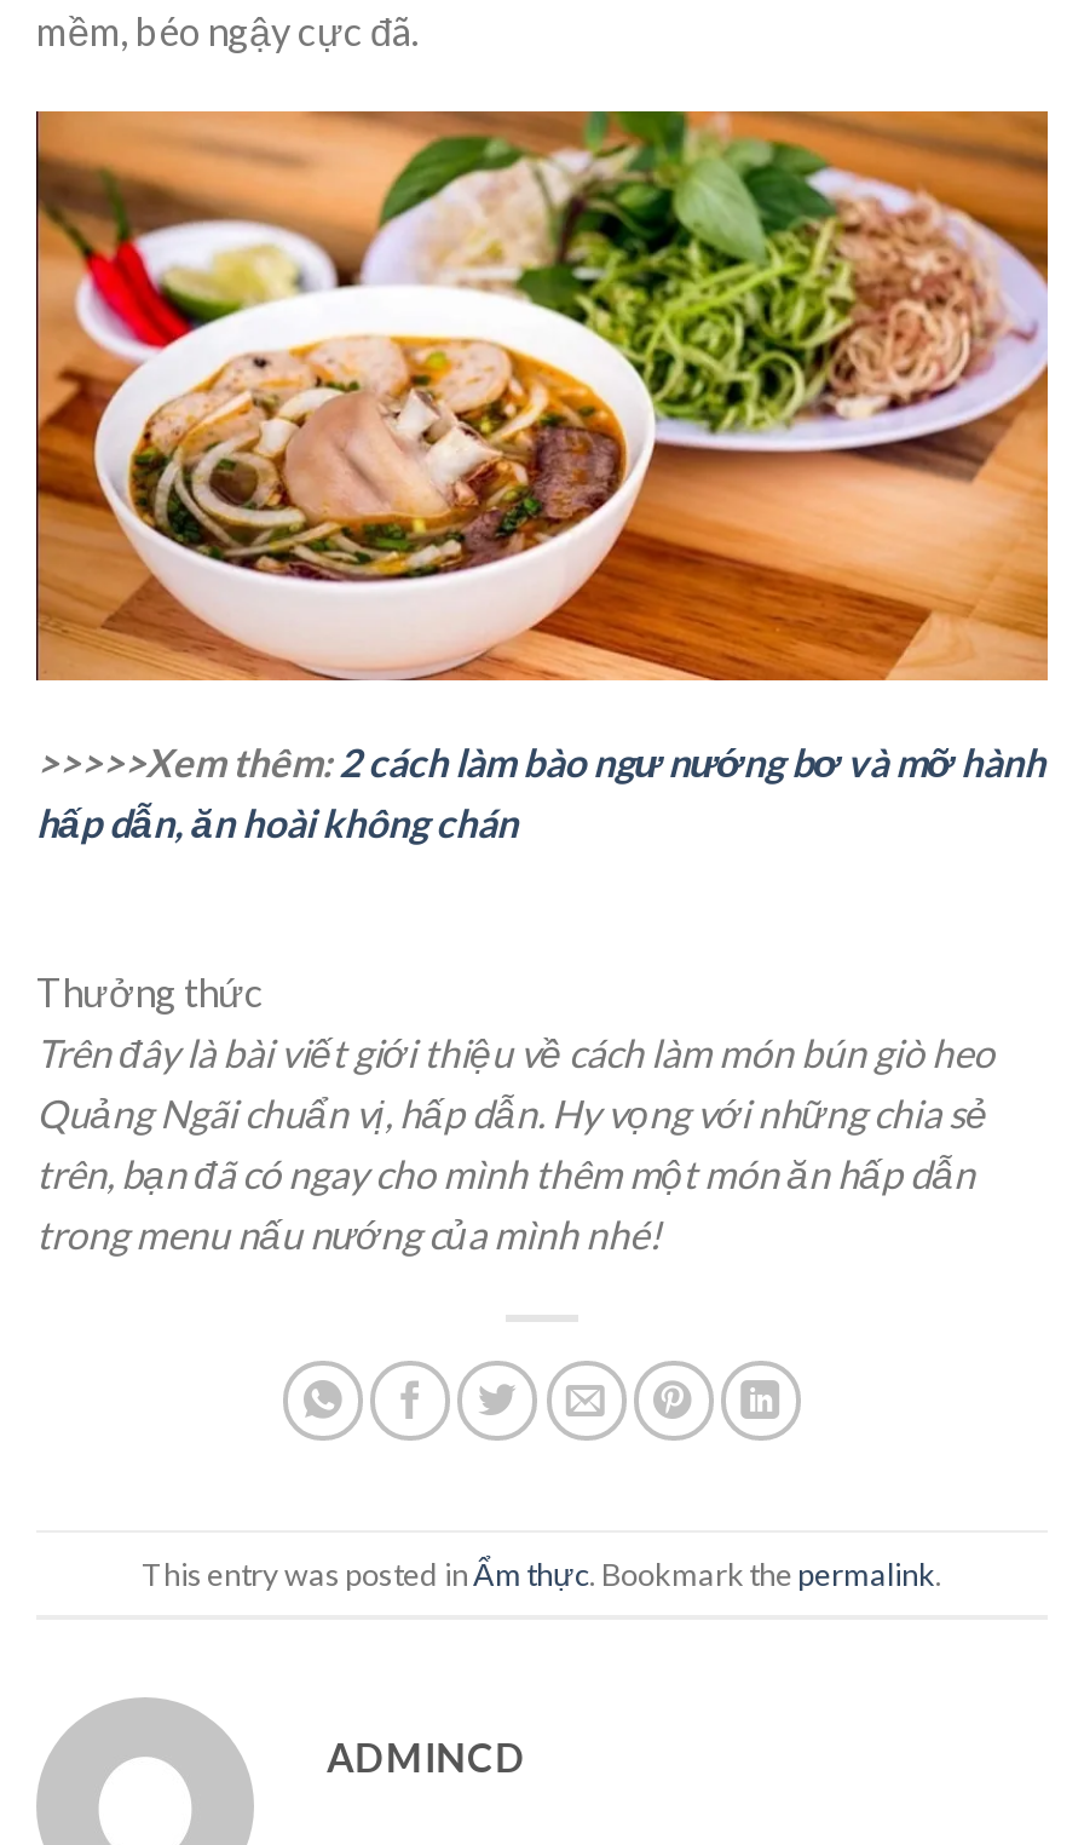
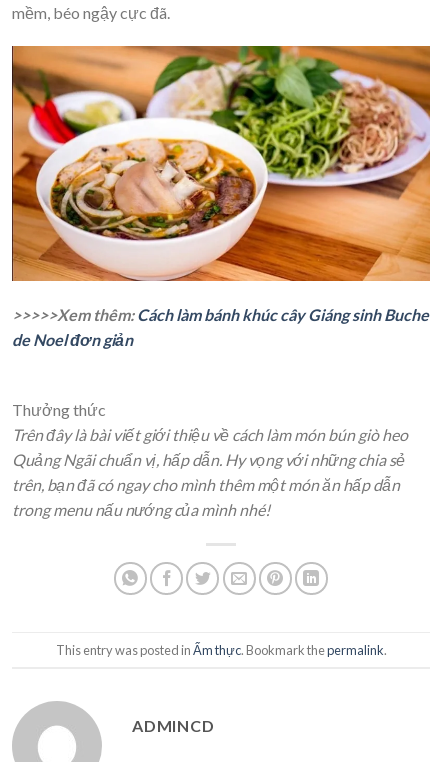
- >>>>>Xem thêm: 2 cách làm bào ngư nướng bơ và mỡ hành
- hấp dẫn, ăn hoài không chán
+ >>>>>Xem thêm: Cách làm bánh khúc cây Giáng sinh Buche
+ de Noel đơn giản
